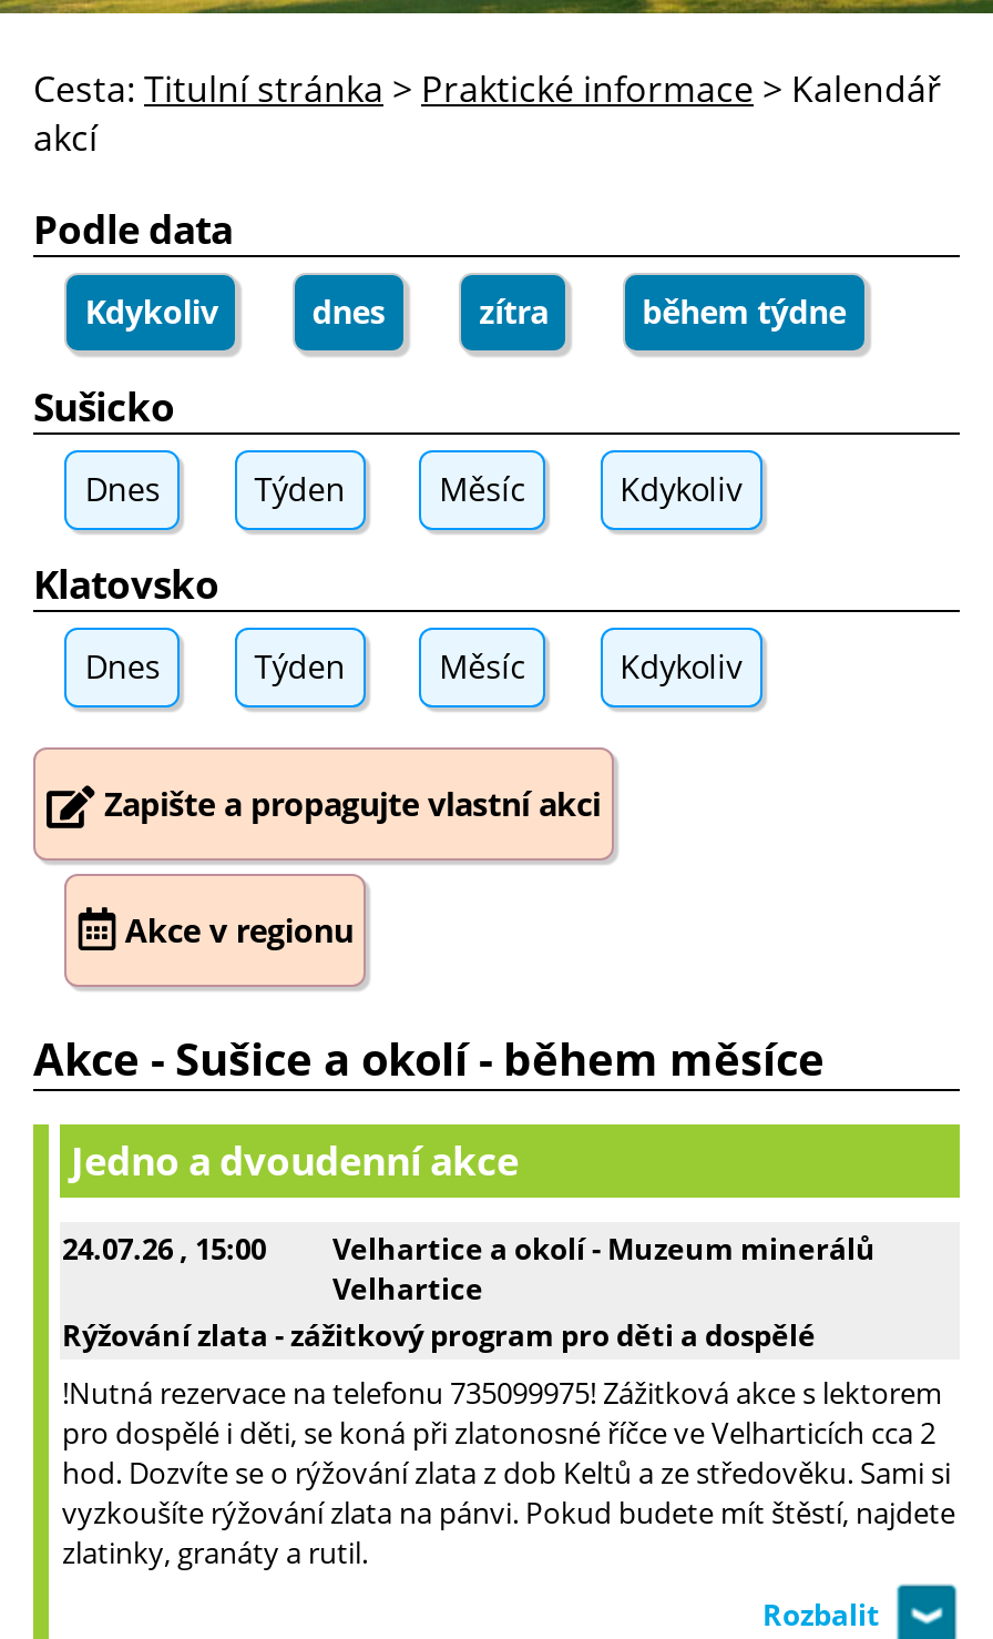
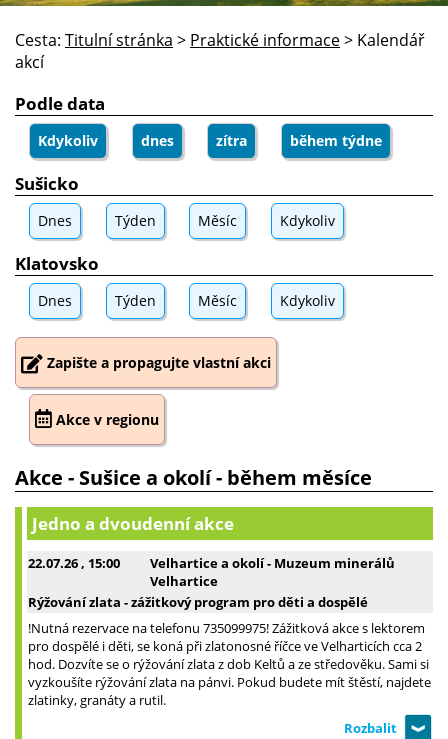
- 24.07.26, 15:00 Velhartice a okolí - Muzeum minerálů
+ 22.07.26, 15:00 Velhartice a okolí - Muzeum minerálů
